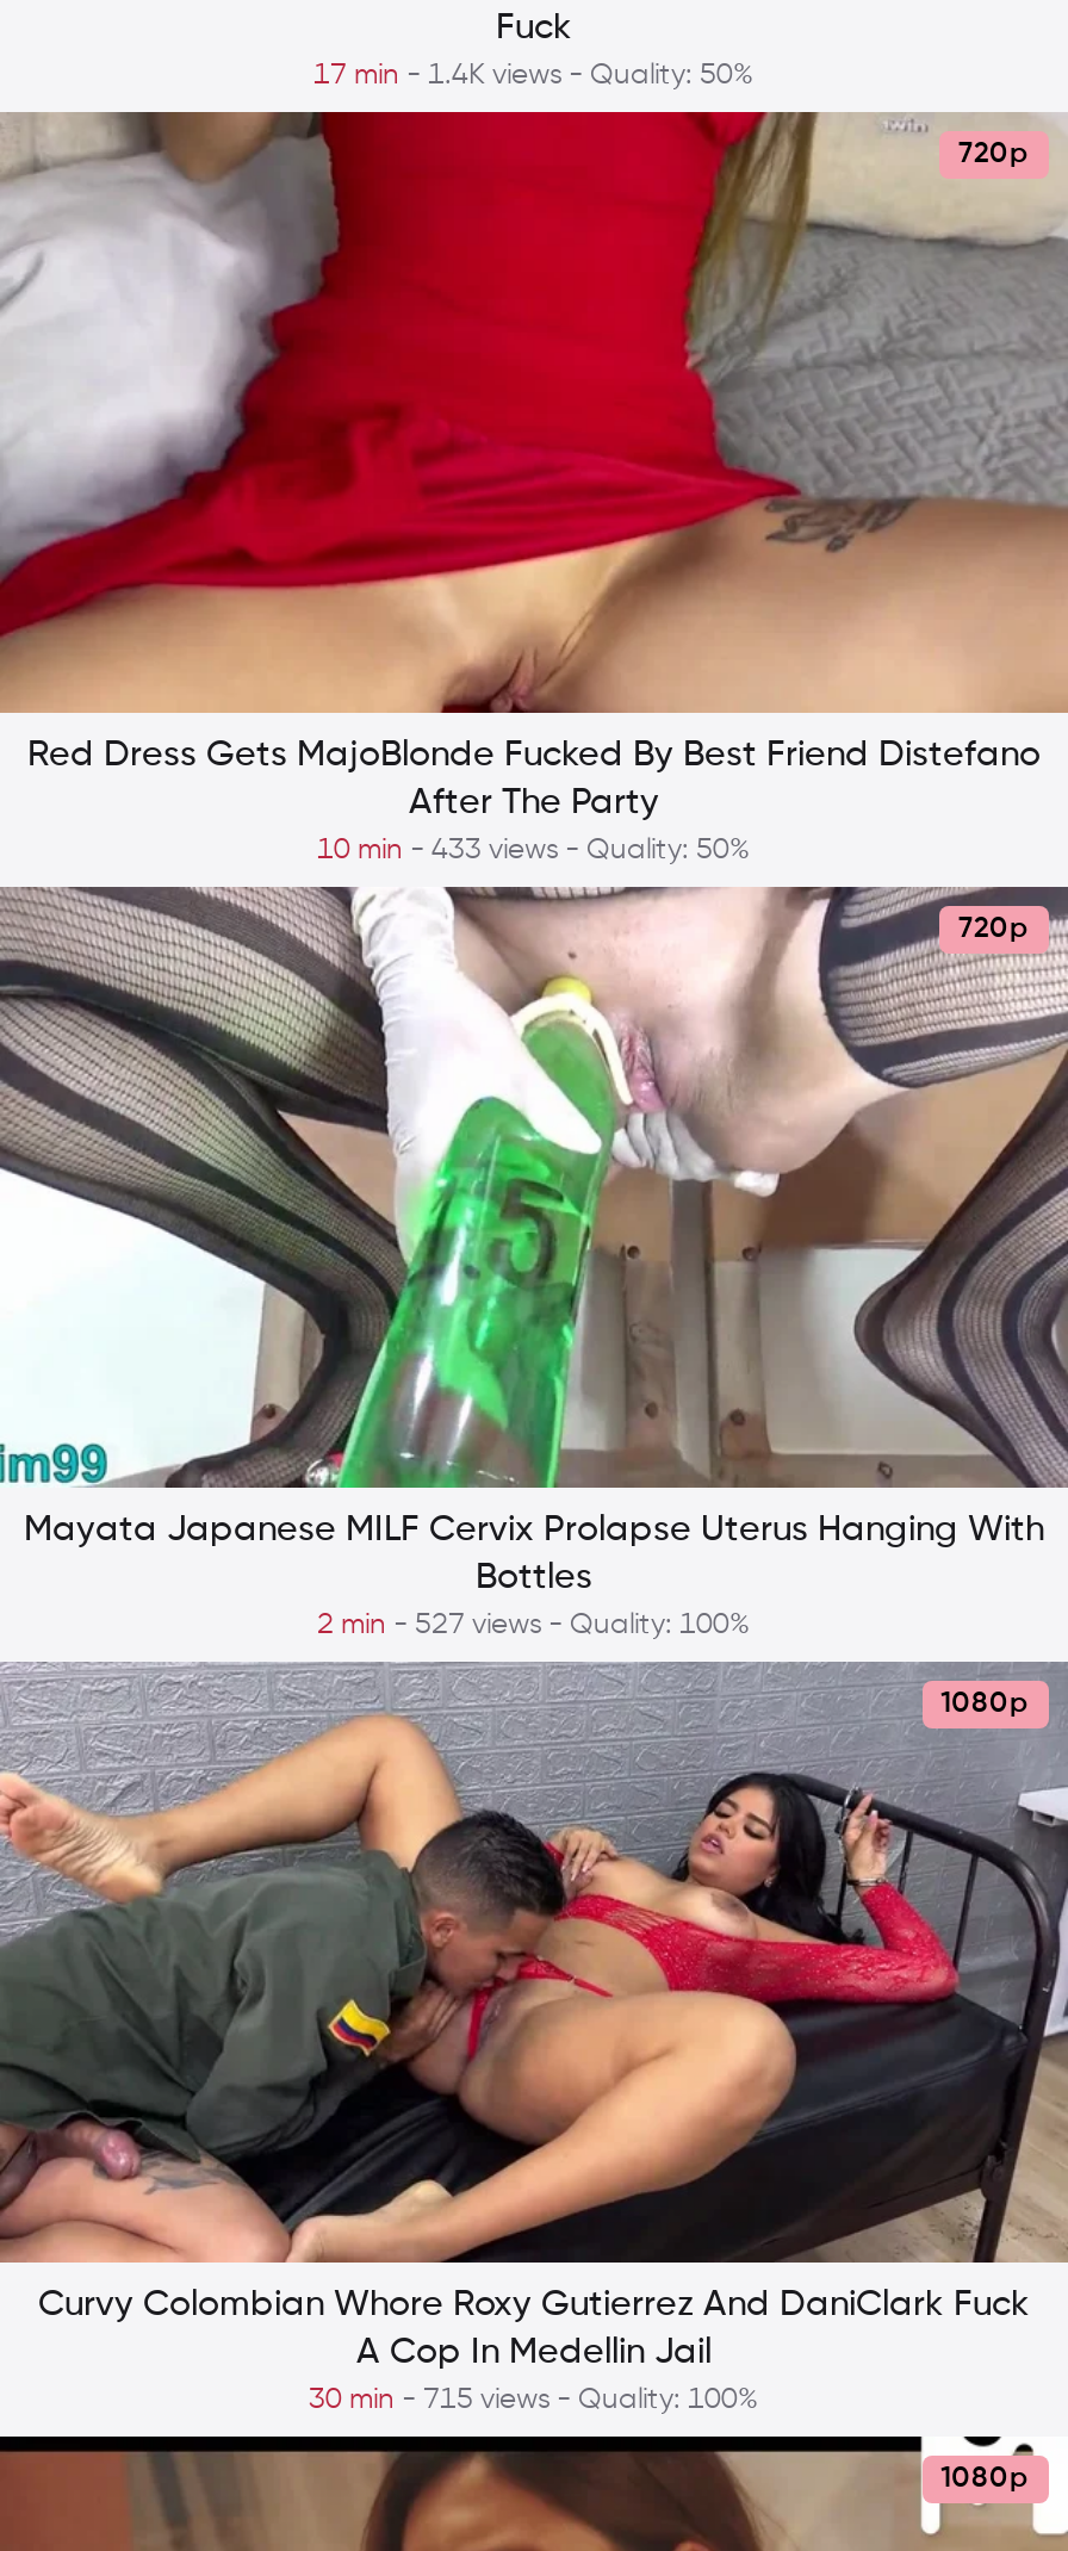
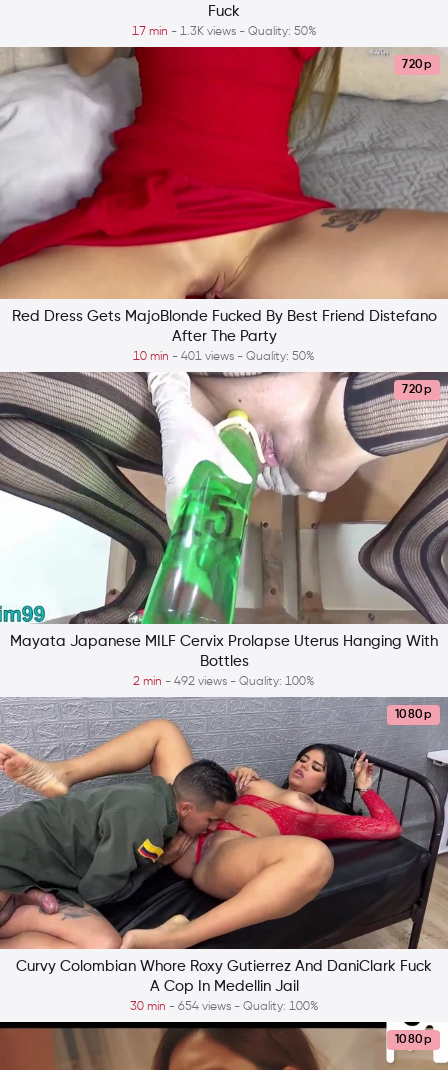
- 17 min - 1.4K views - Quality: 50%
+ 17 min - 1.3K views - Quality: 50%

- 10 min - 433 views - Quality: 50%
+ 10 min - 401 views - Quality: 50%

- 2 min - 527 views - Quality: 100%
+ 2 min - 492 views - Quality: 100%

- 30 min - 715 views - Quality: 100%
+ 30 min - 654 views - Quality: 100%
